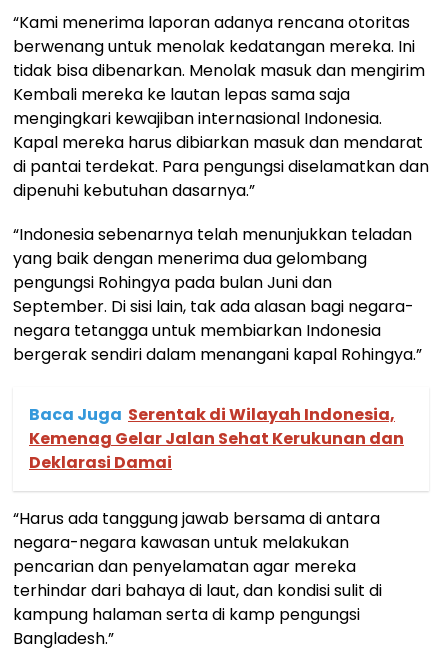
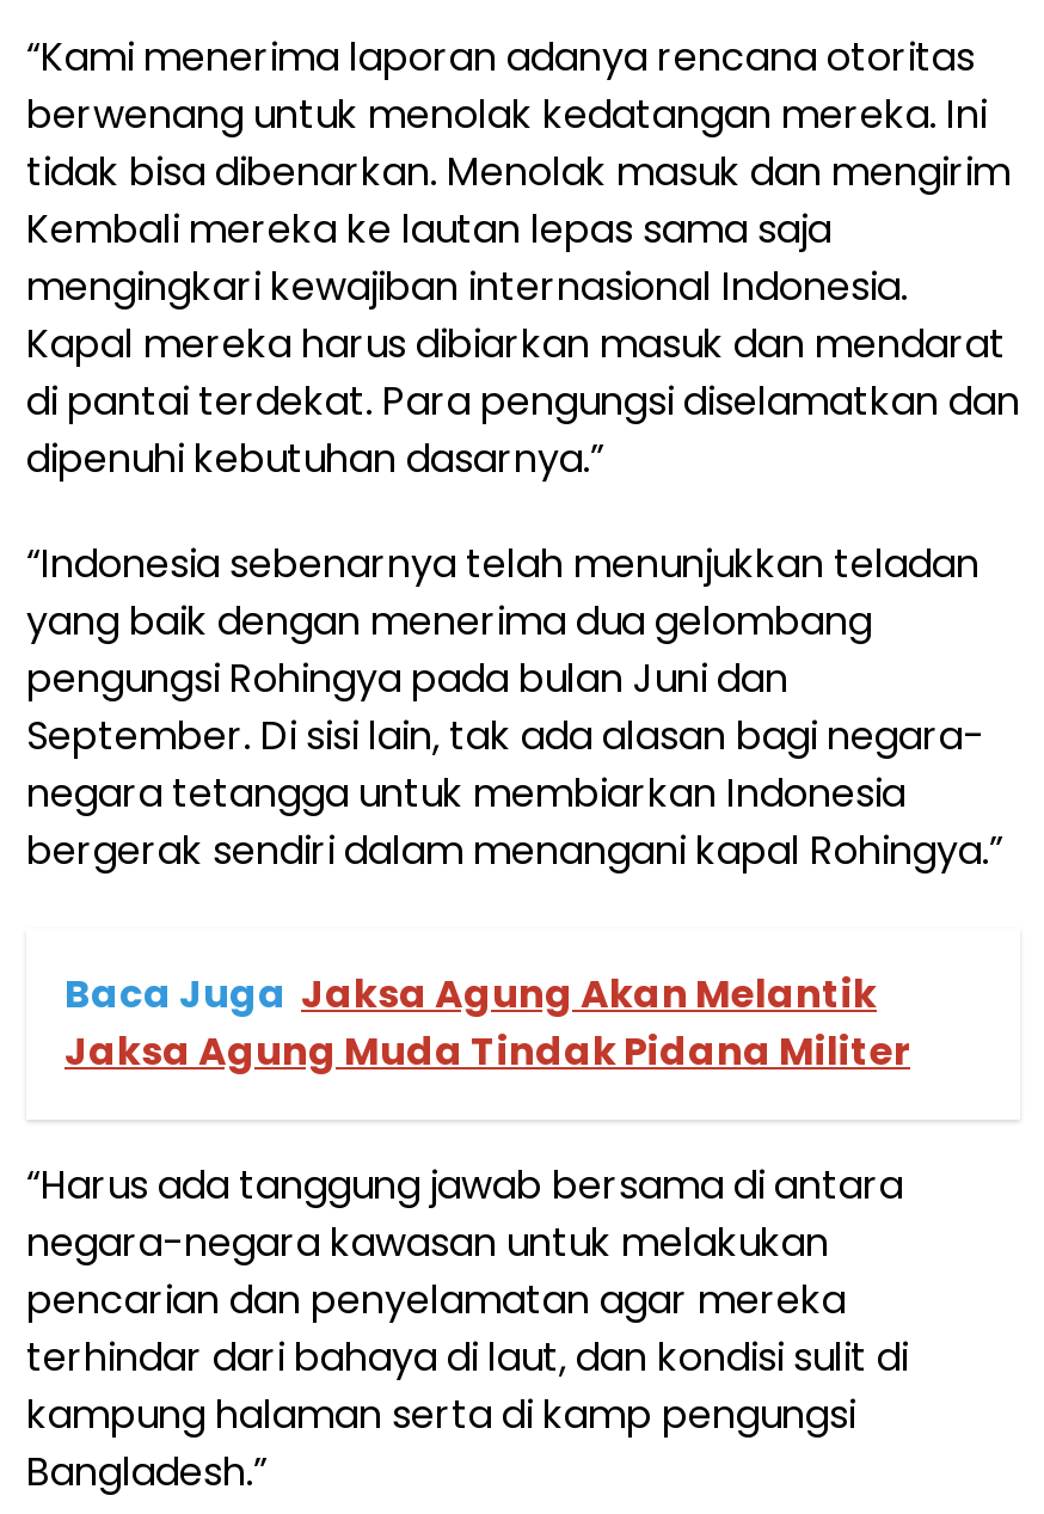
- Baca Juga Serentak di Wilayah Indonesia,
- Kemenag Gelar Jalan Sehat Kerukunan dan
- Deklarasi Damai
+ Baca Juga Jaksa Agung Akan Melantik
+ Jaksa Agung Muda Tindak Pidana Militer
